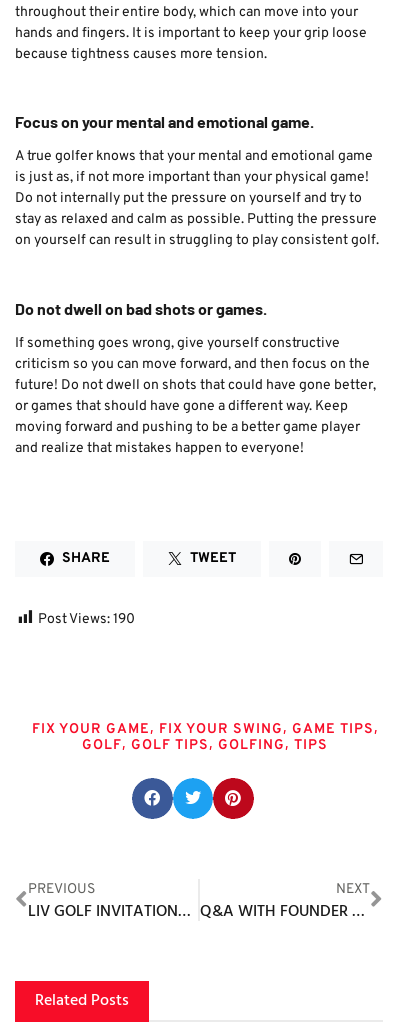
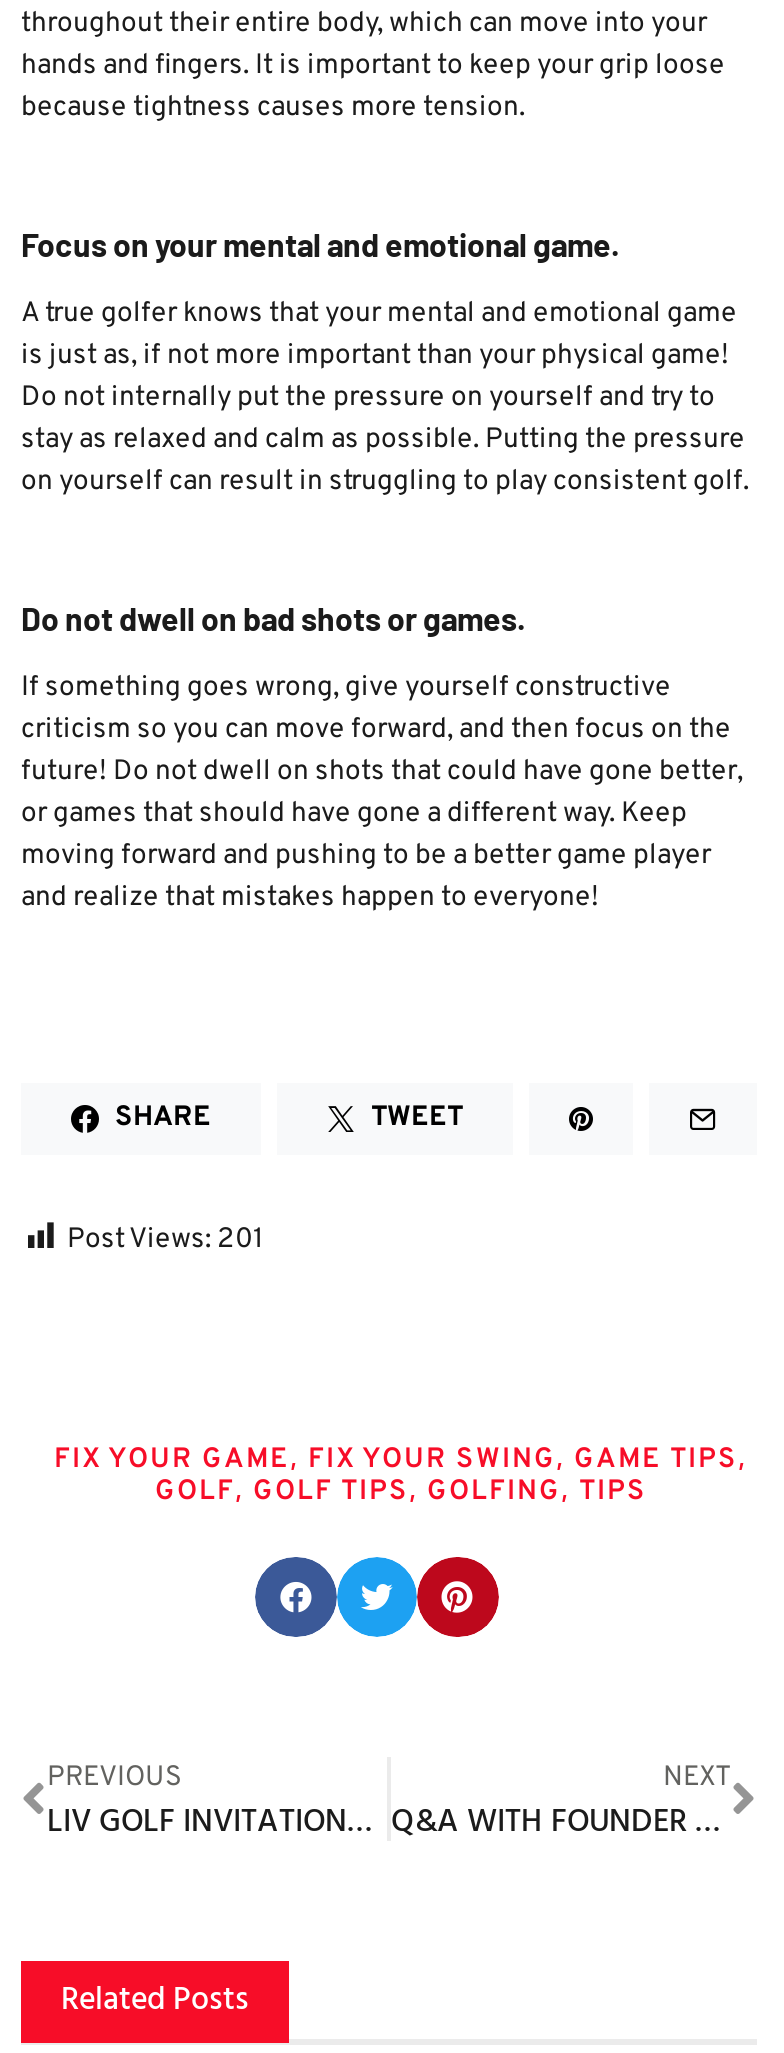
- Post Views: 190
+ Post Views: 201
